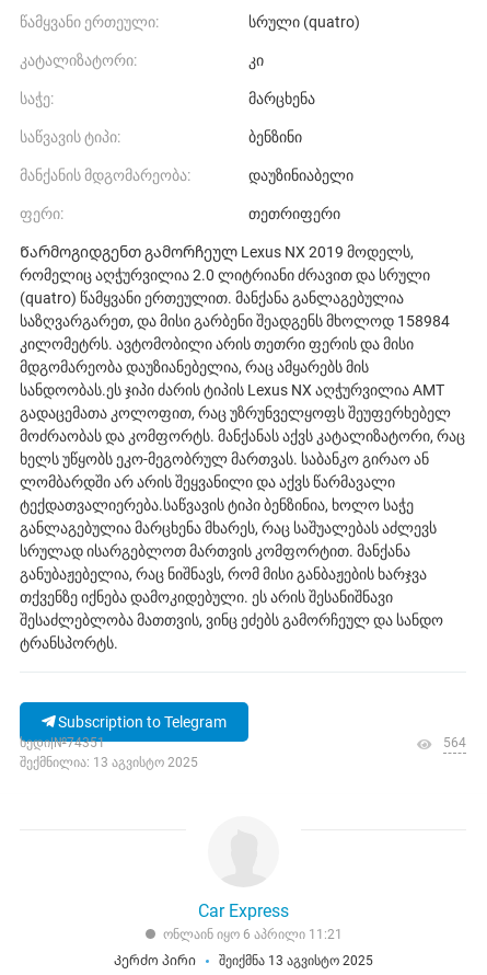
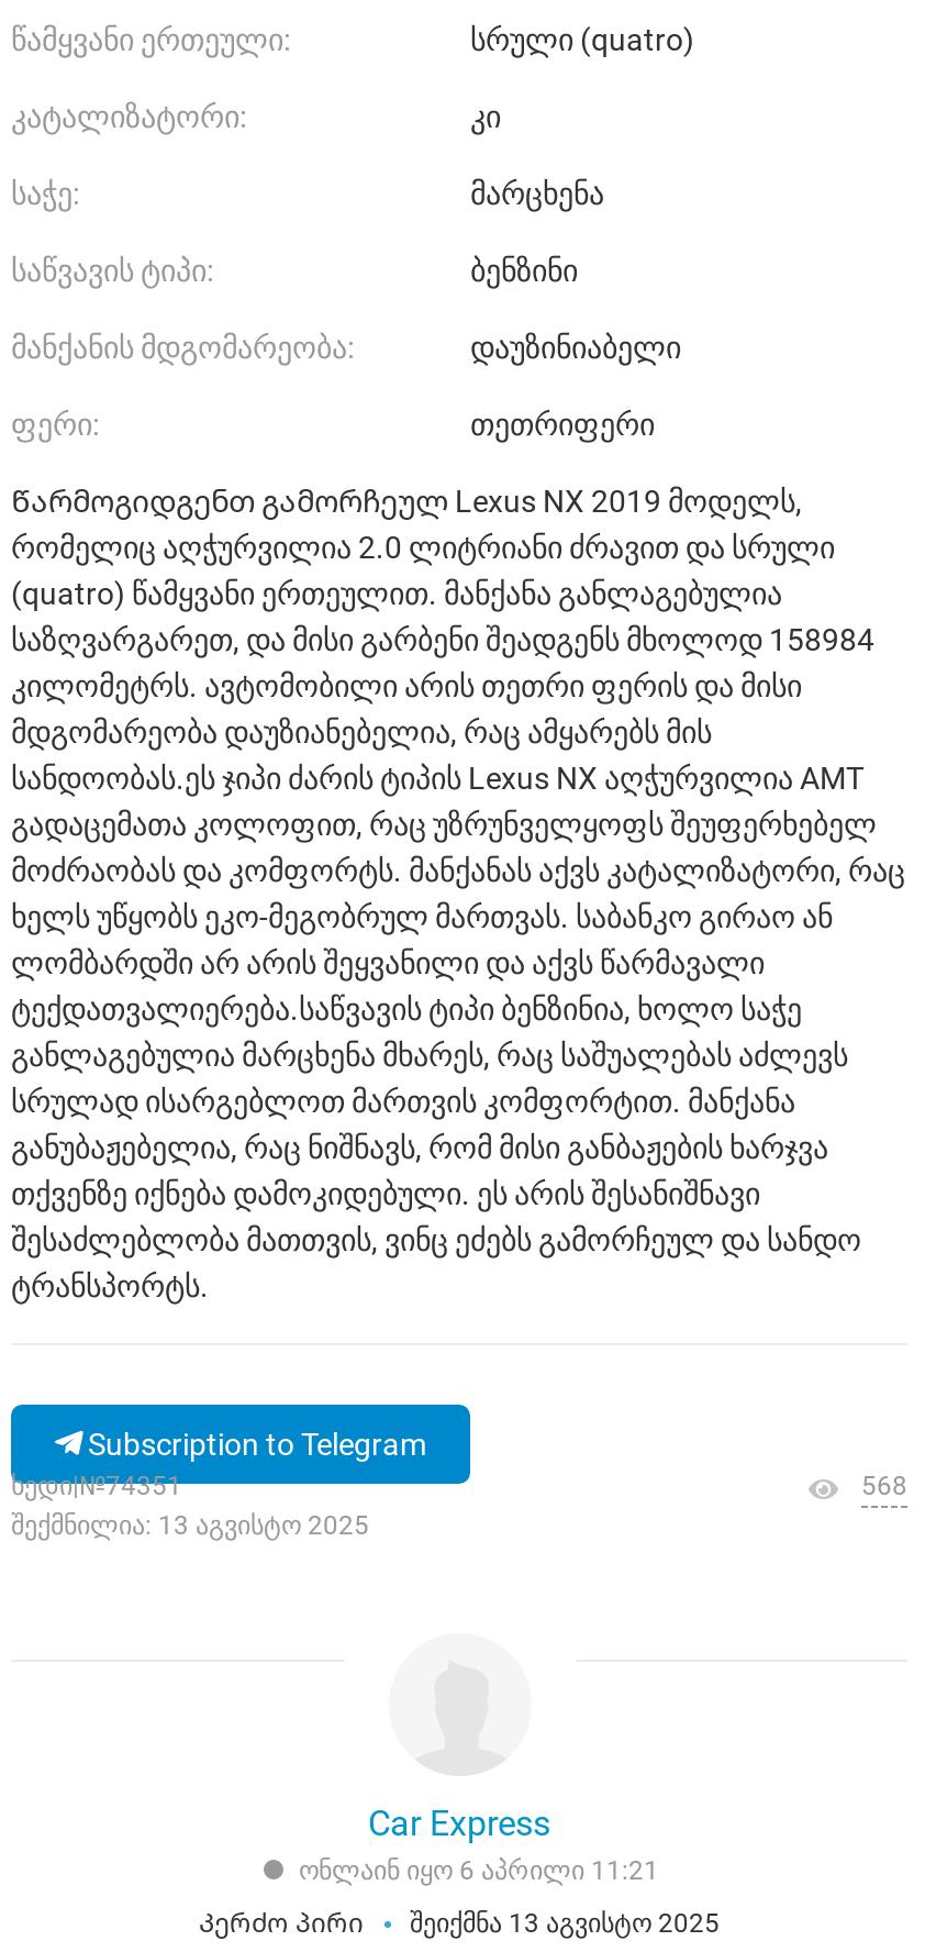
- 564
+ 568
